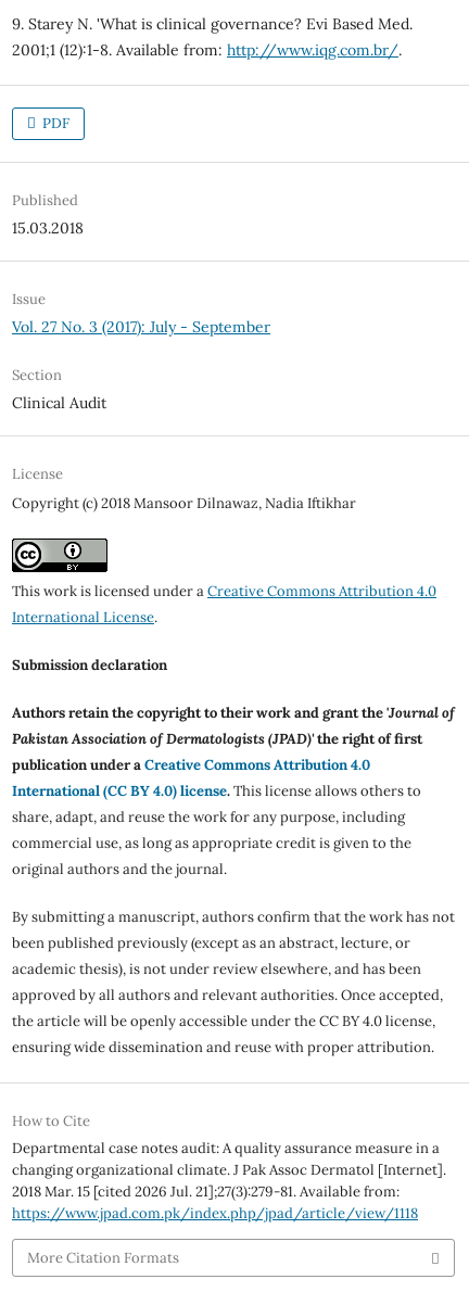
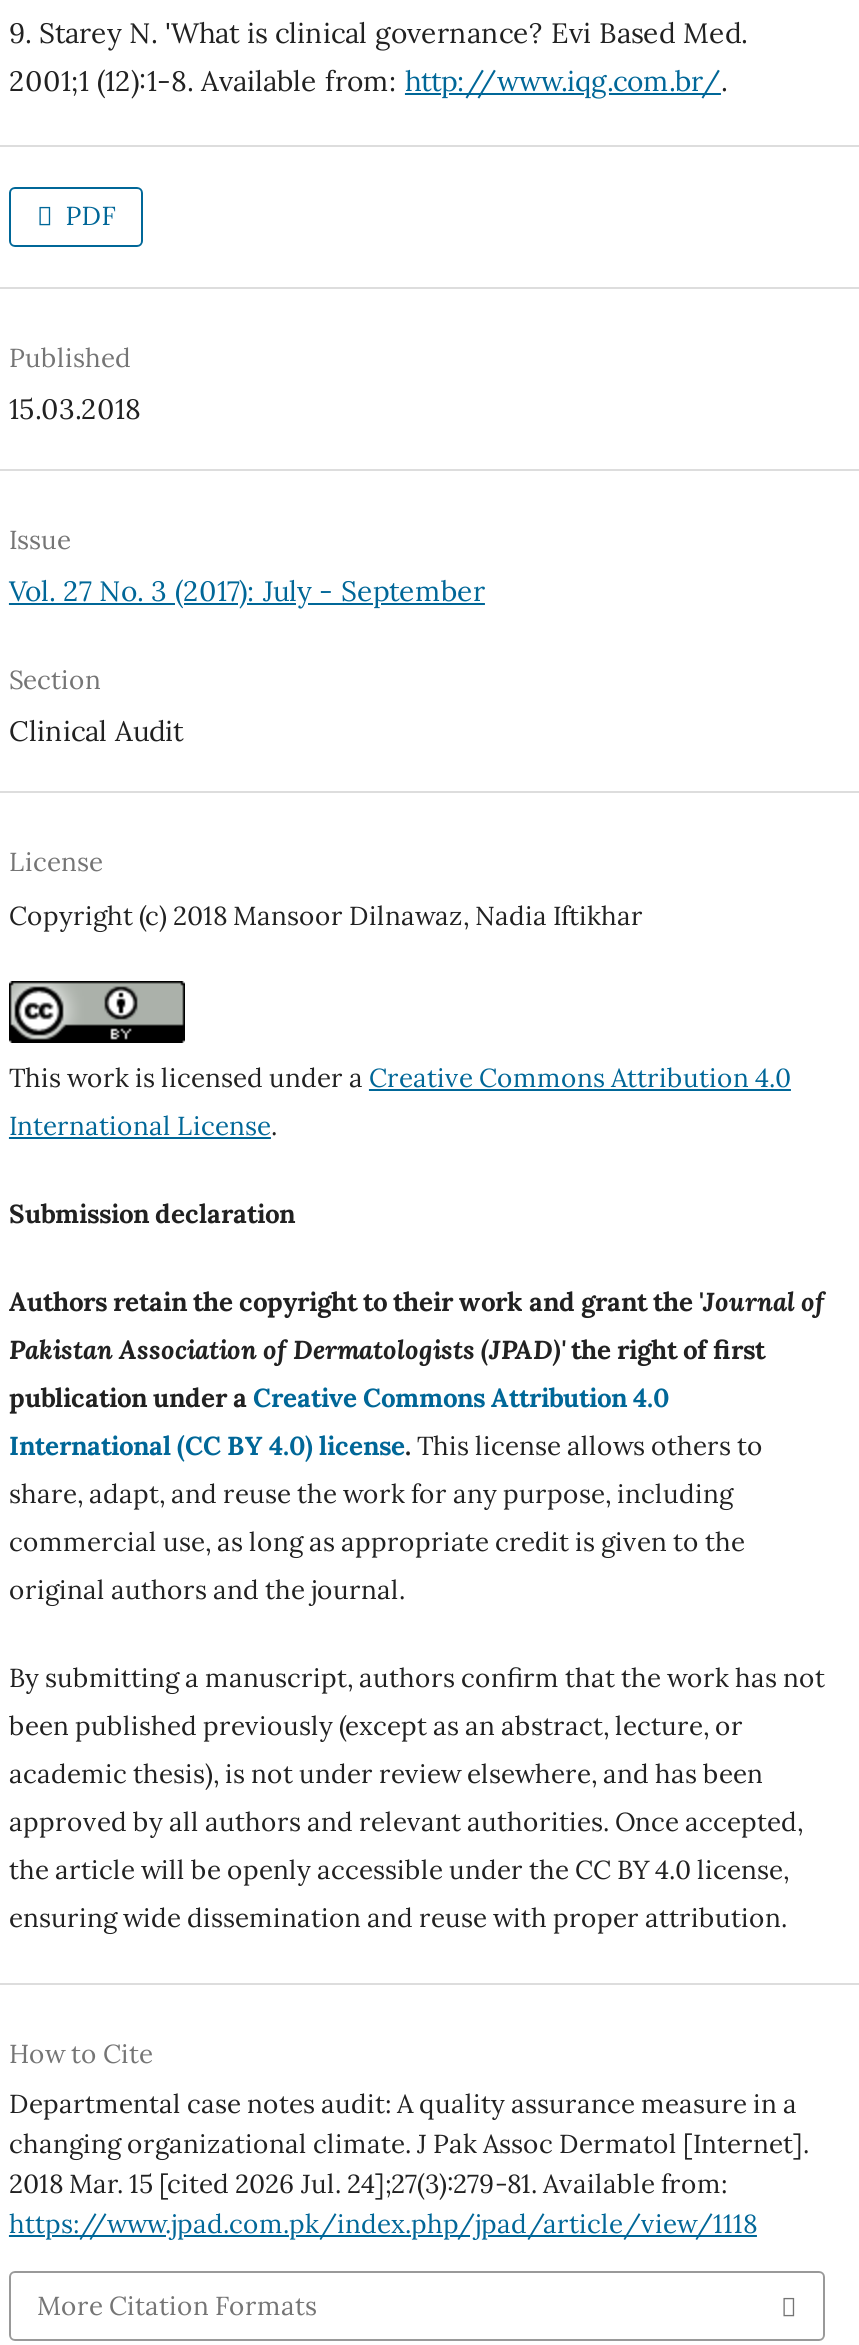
- 2018 Mar. 15 [cited 2026 Jul. 21];27(3):279-81. Available from:
+ 2018 Mar. 15 [cited 2026 Jul. 24];27(3):279-81. Available from:
